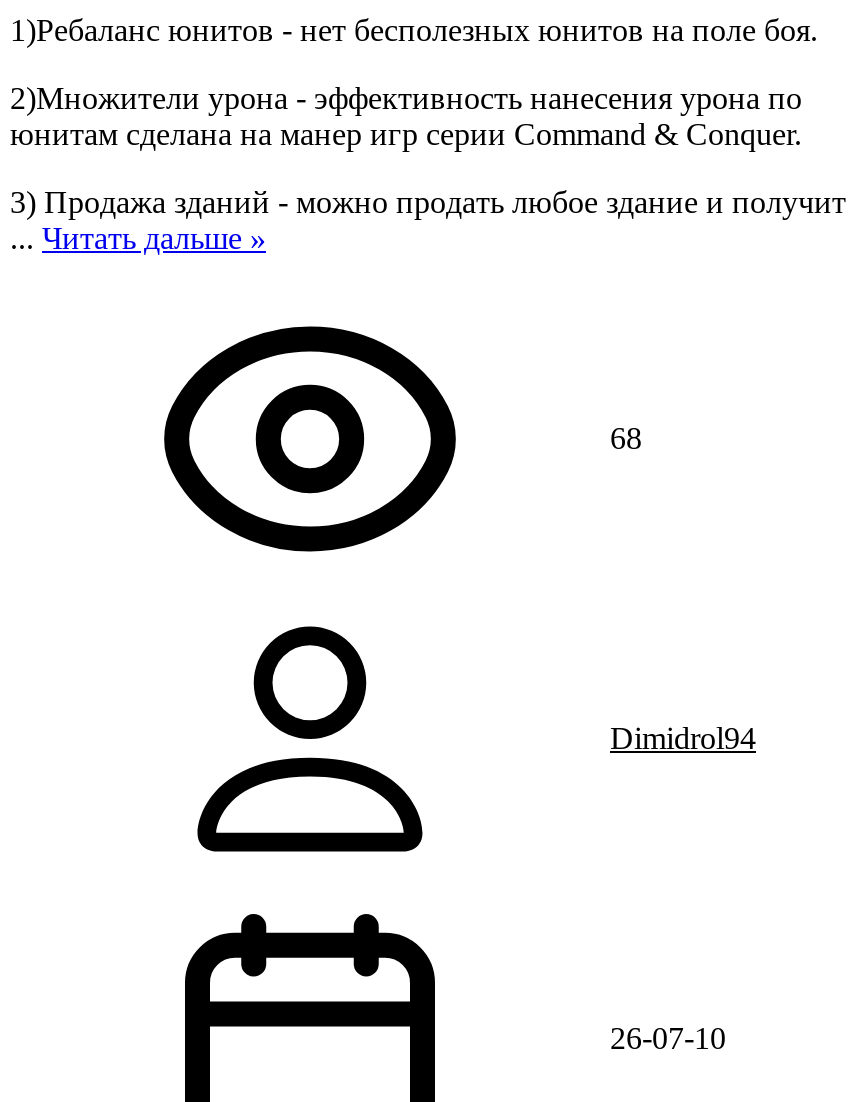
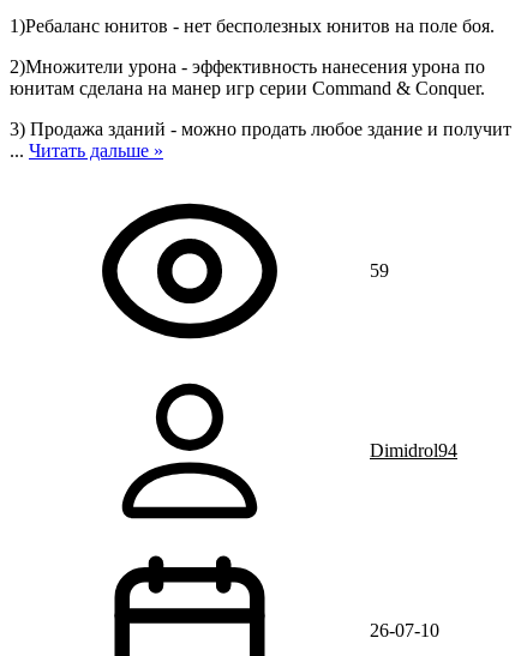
- 68
+ 59
